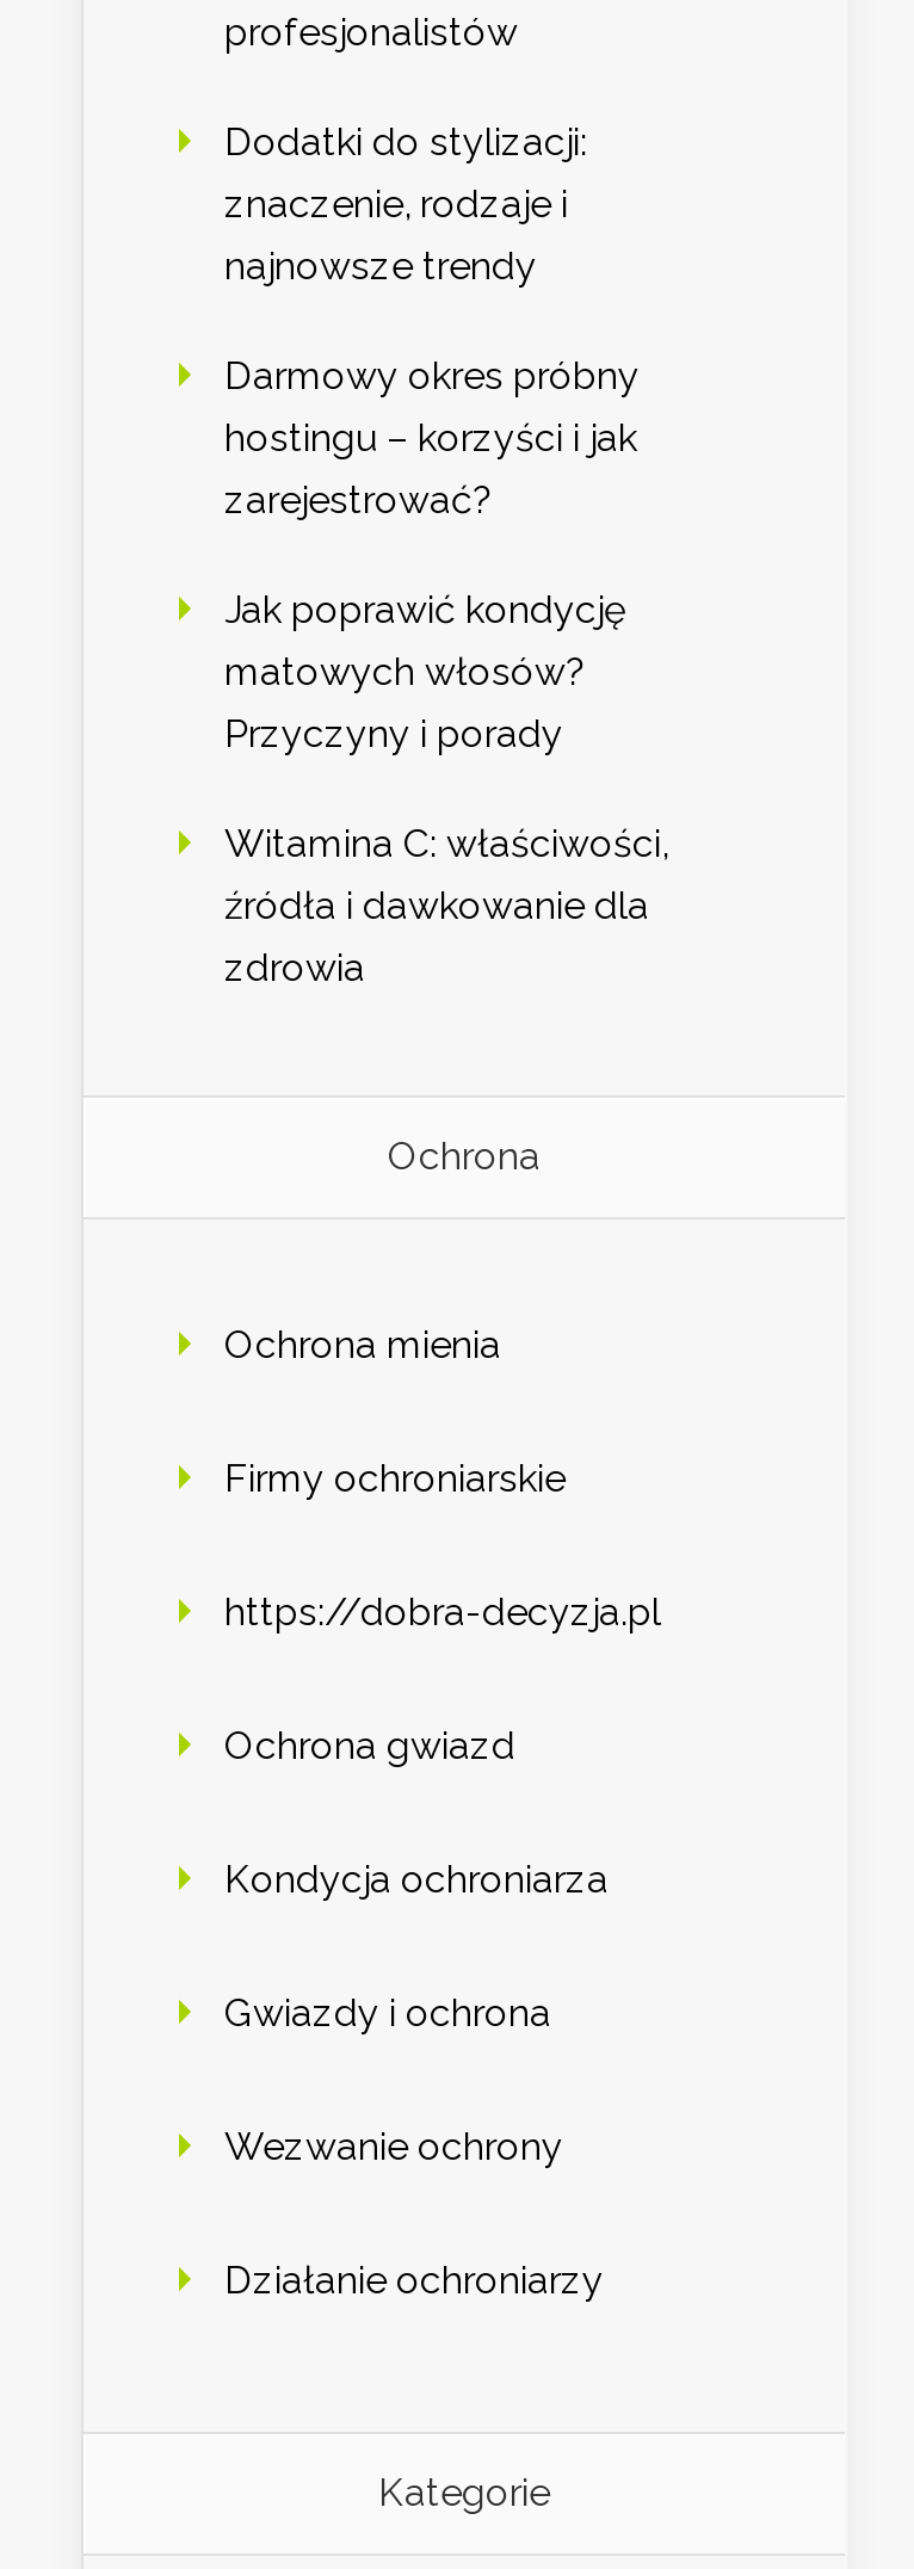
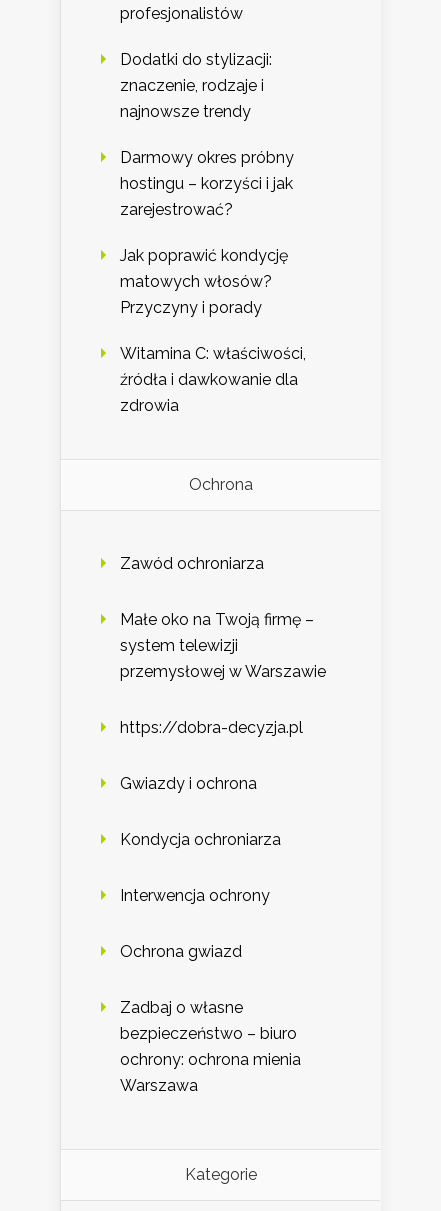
- Ochrona mienia
+ Zawód ochroniarza

- Firmy ochroniarskie
+ Małe oko na Twoją firmę –
+ system telewizji
+ przemysłowej w Warszawie

moved down: Ochrona gwiazd

moved down: Kondycja ochroniarza

moved up: Gwiazdy i ochrona

- Wezwanie ochrony
- Działanie ochroniarzy
+ Interwencja ochrony
+ Zadbaj o własne
+ bezpieczeństwo – biuro
+ ochrony: ochrona mienia
+ Warszawa
